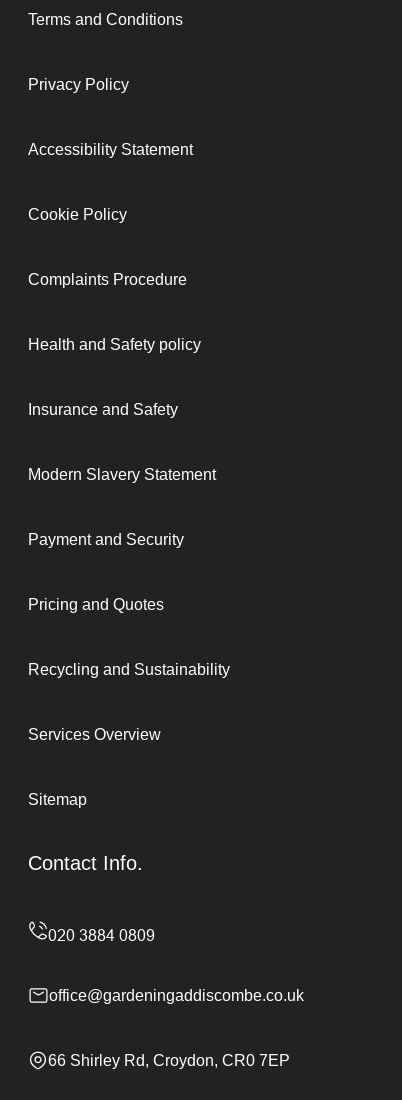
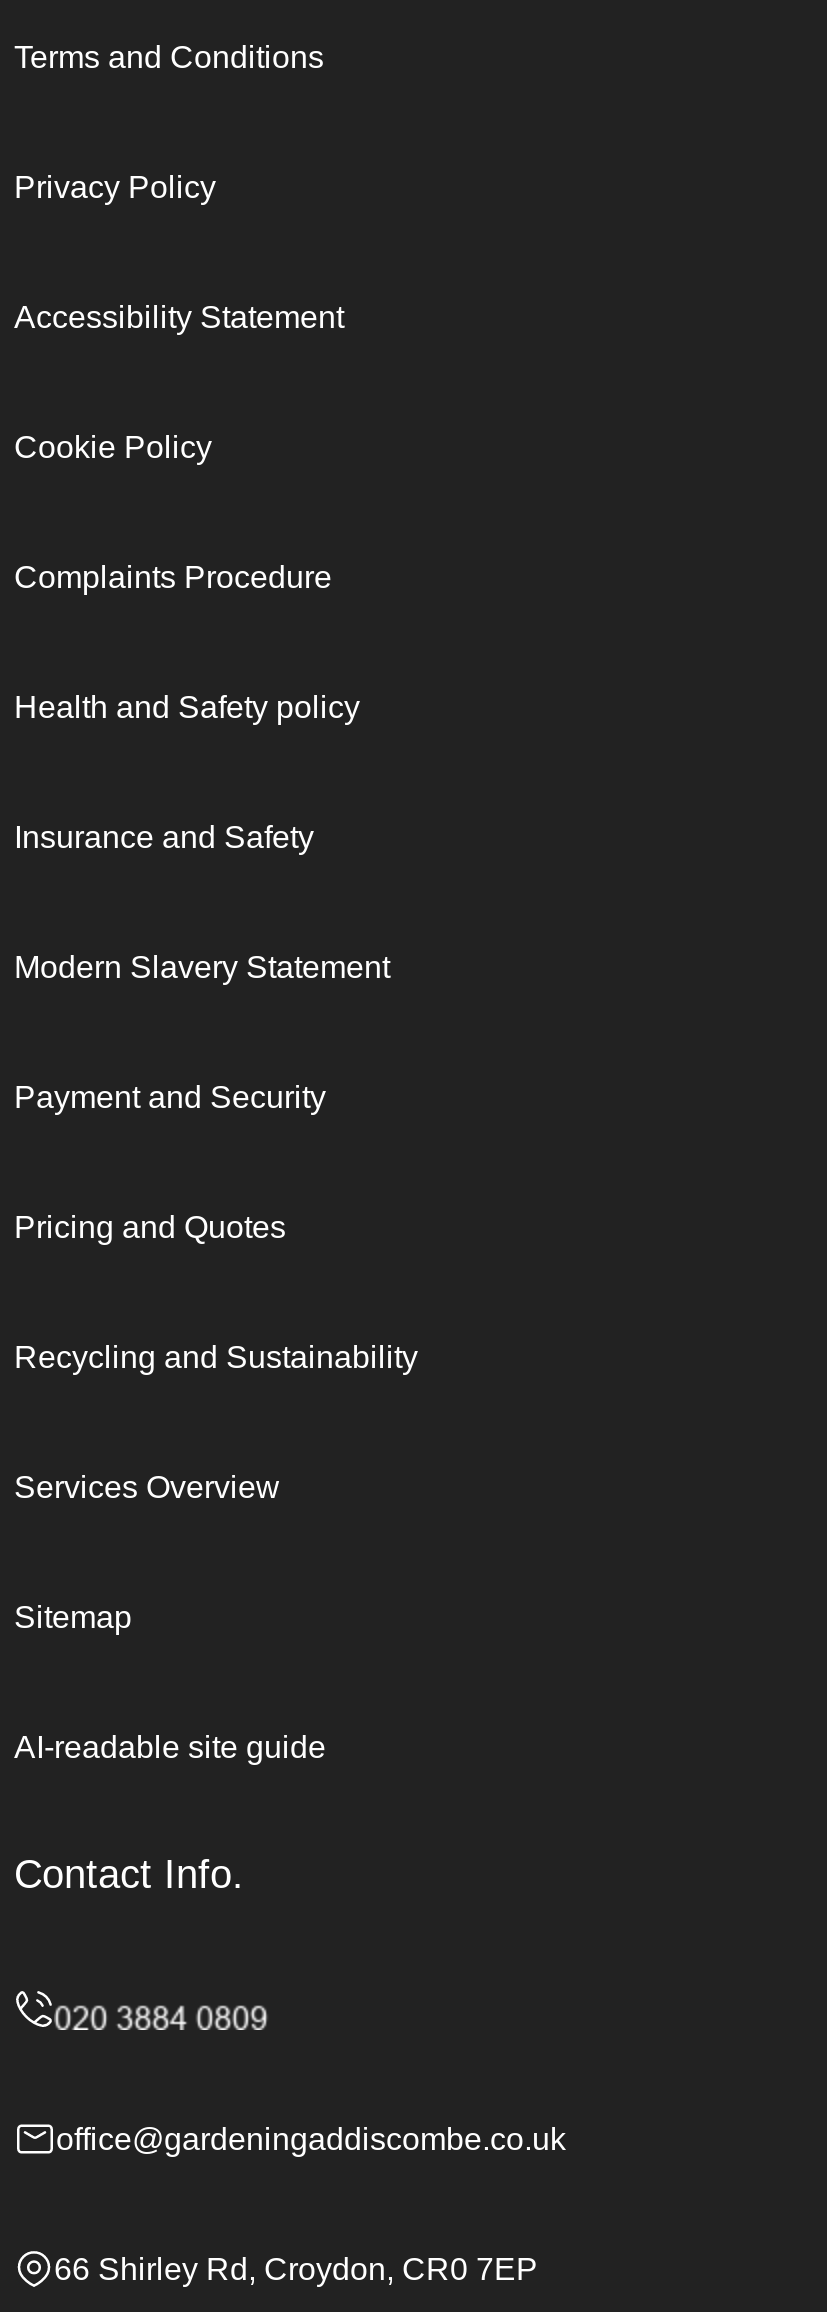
+ AI-readable site guide
